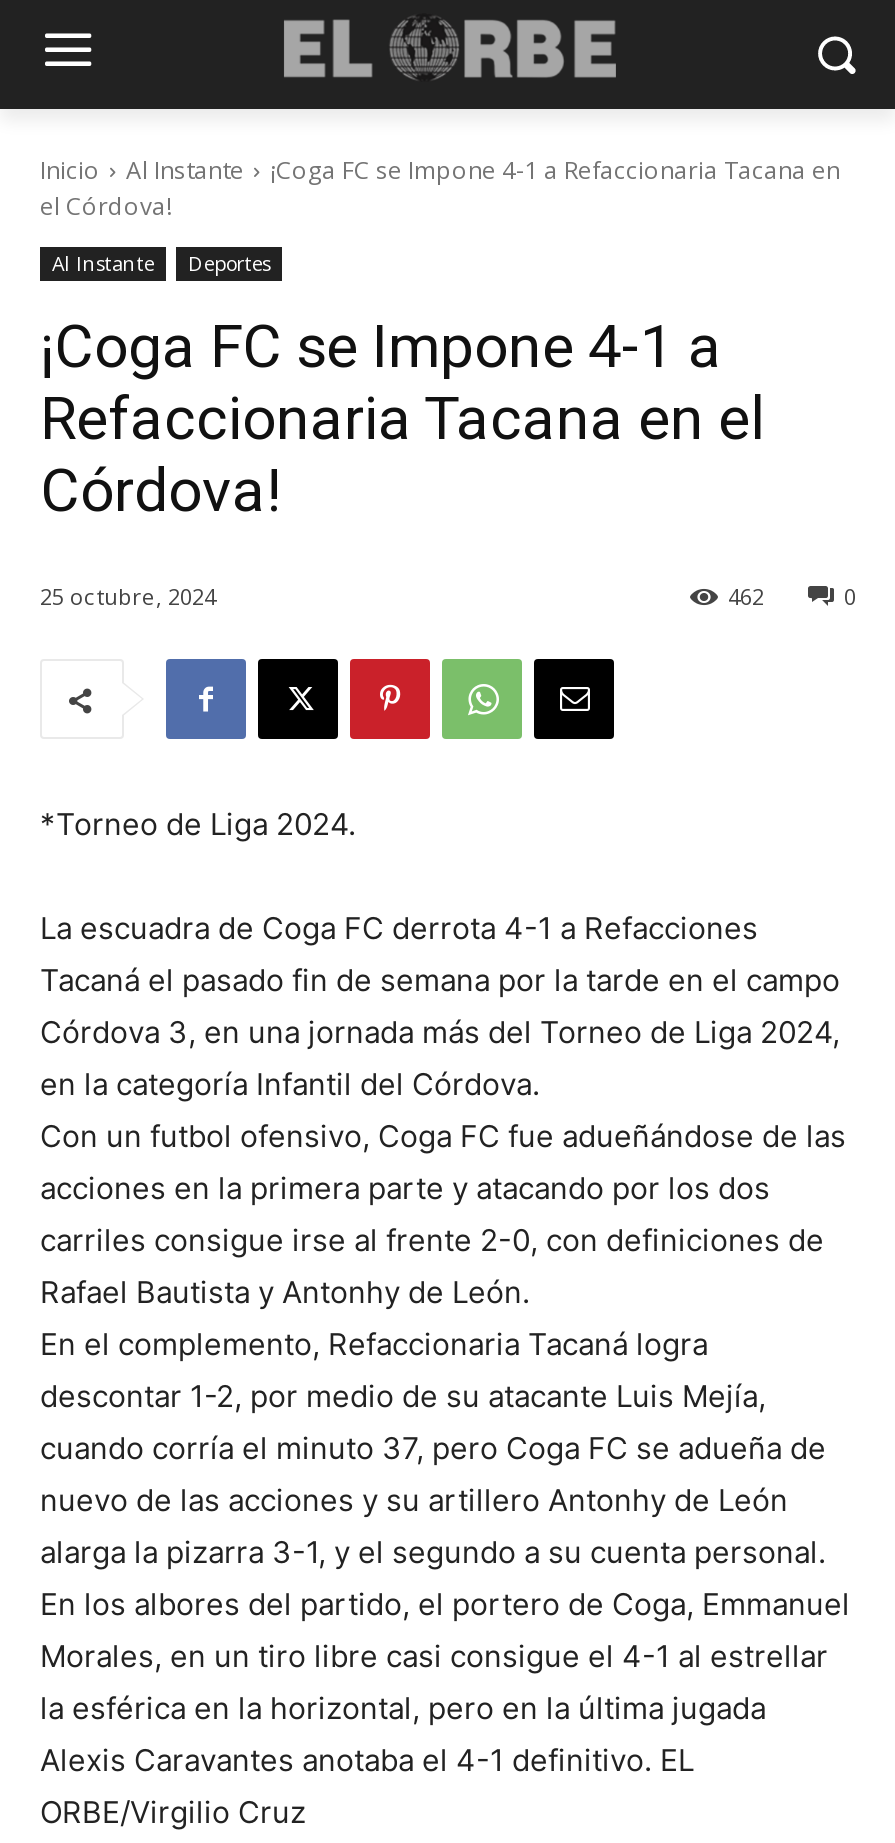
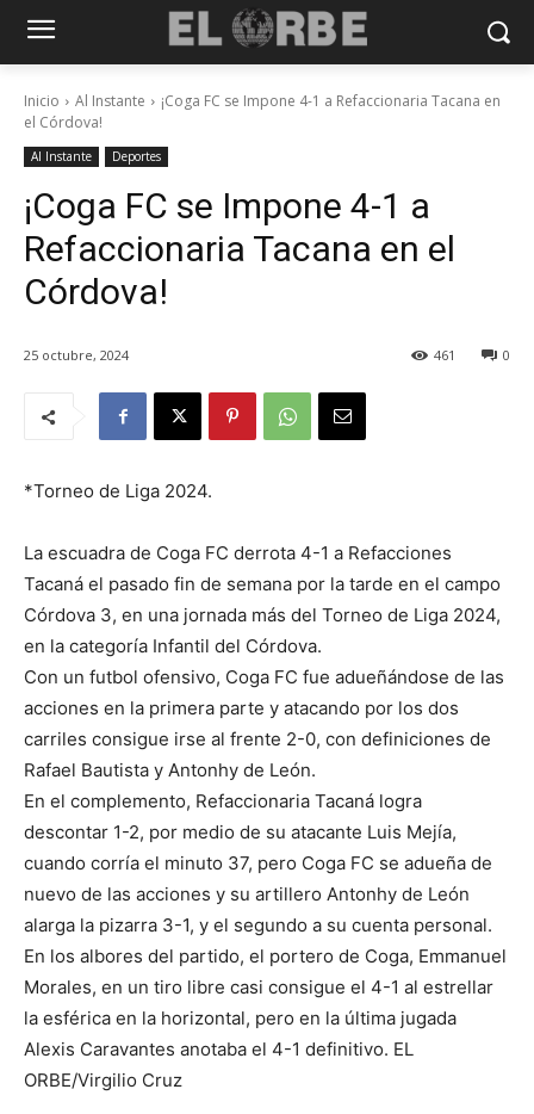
- 462
+ 461
